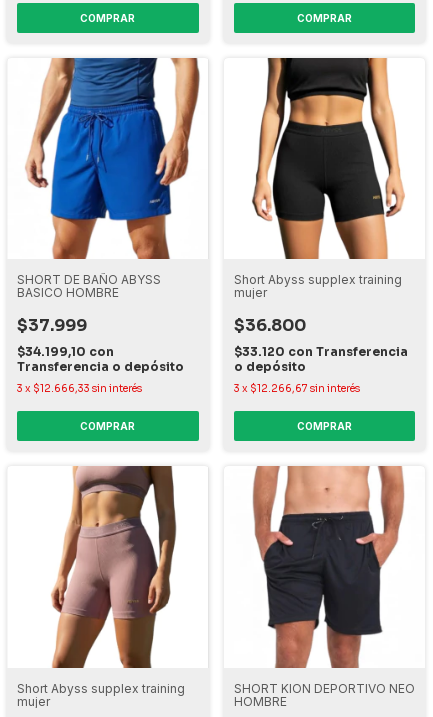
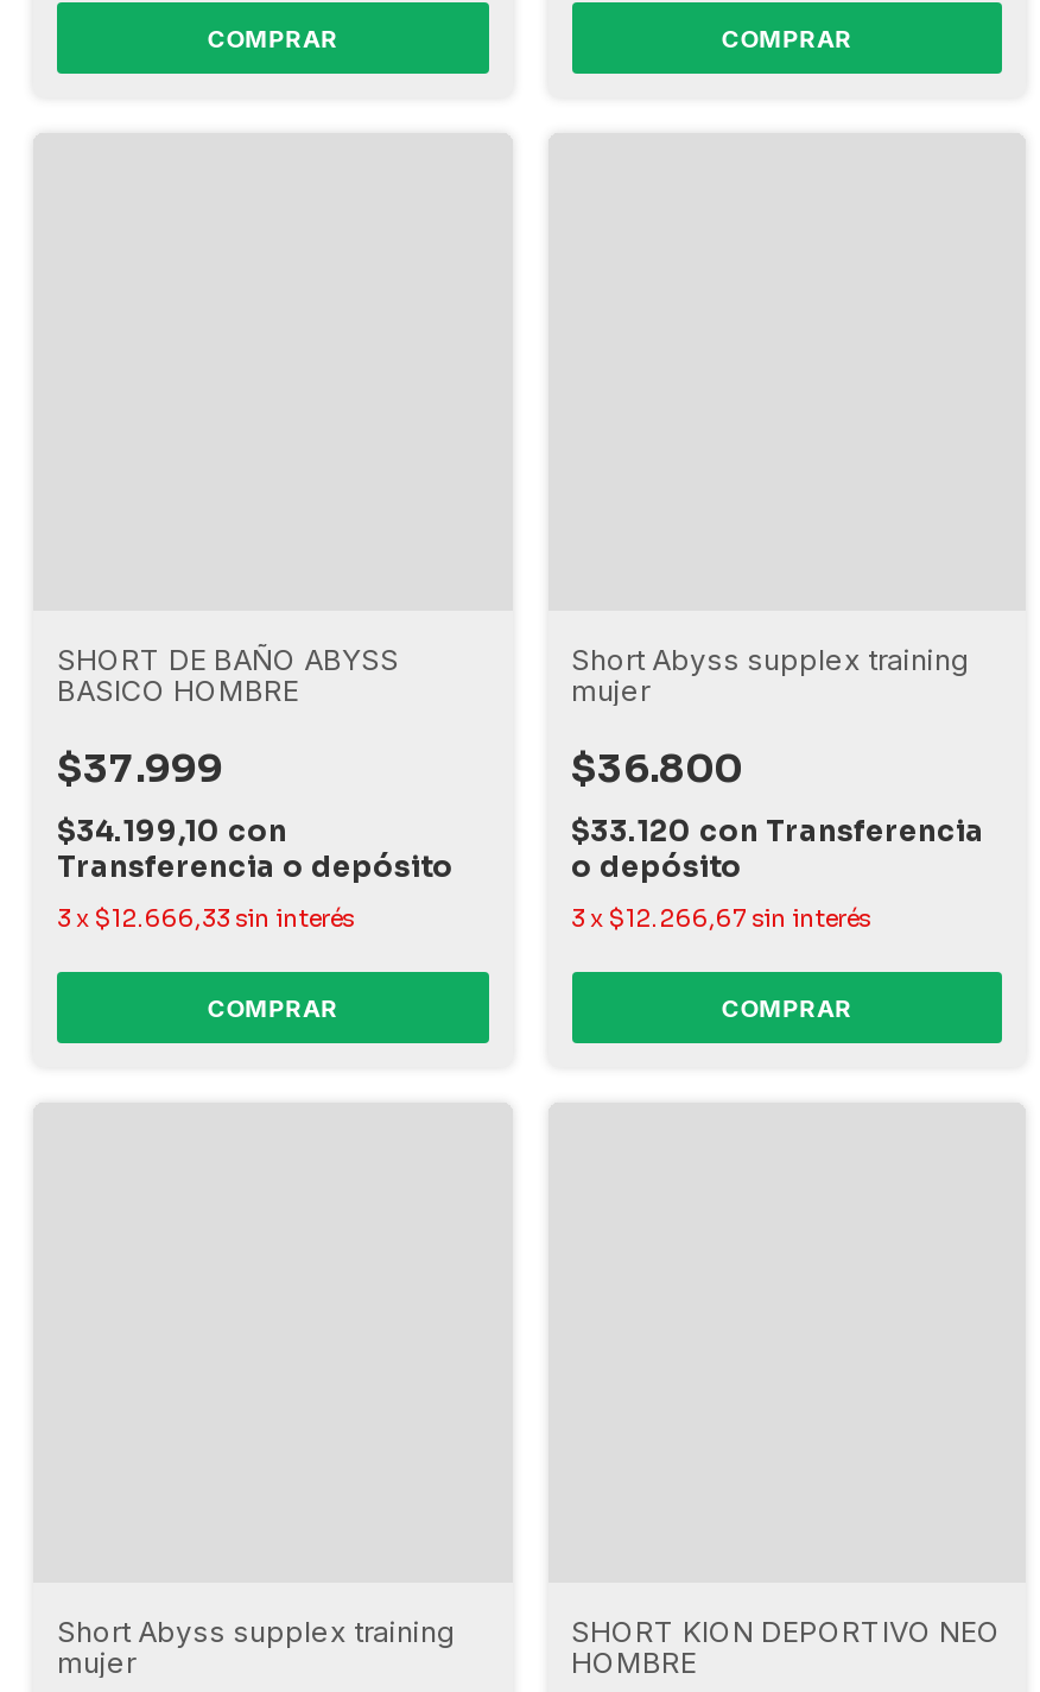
- [image]

- [image]

- [image]

- [image]
